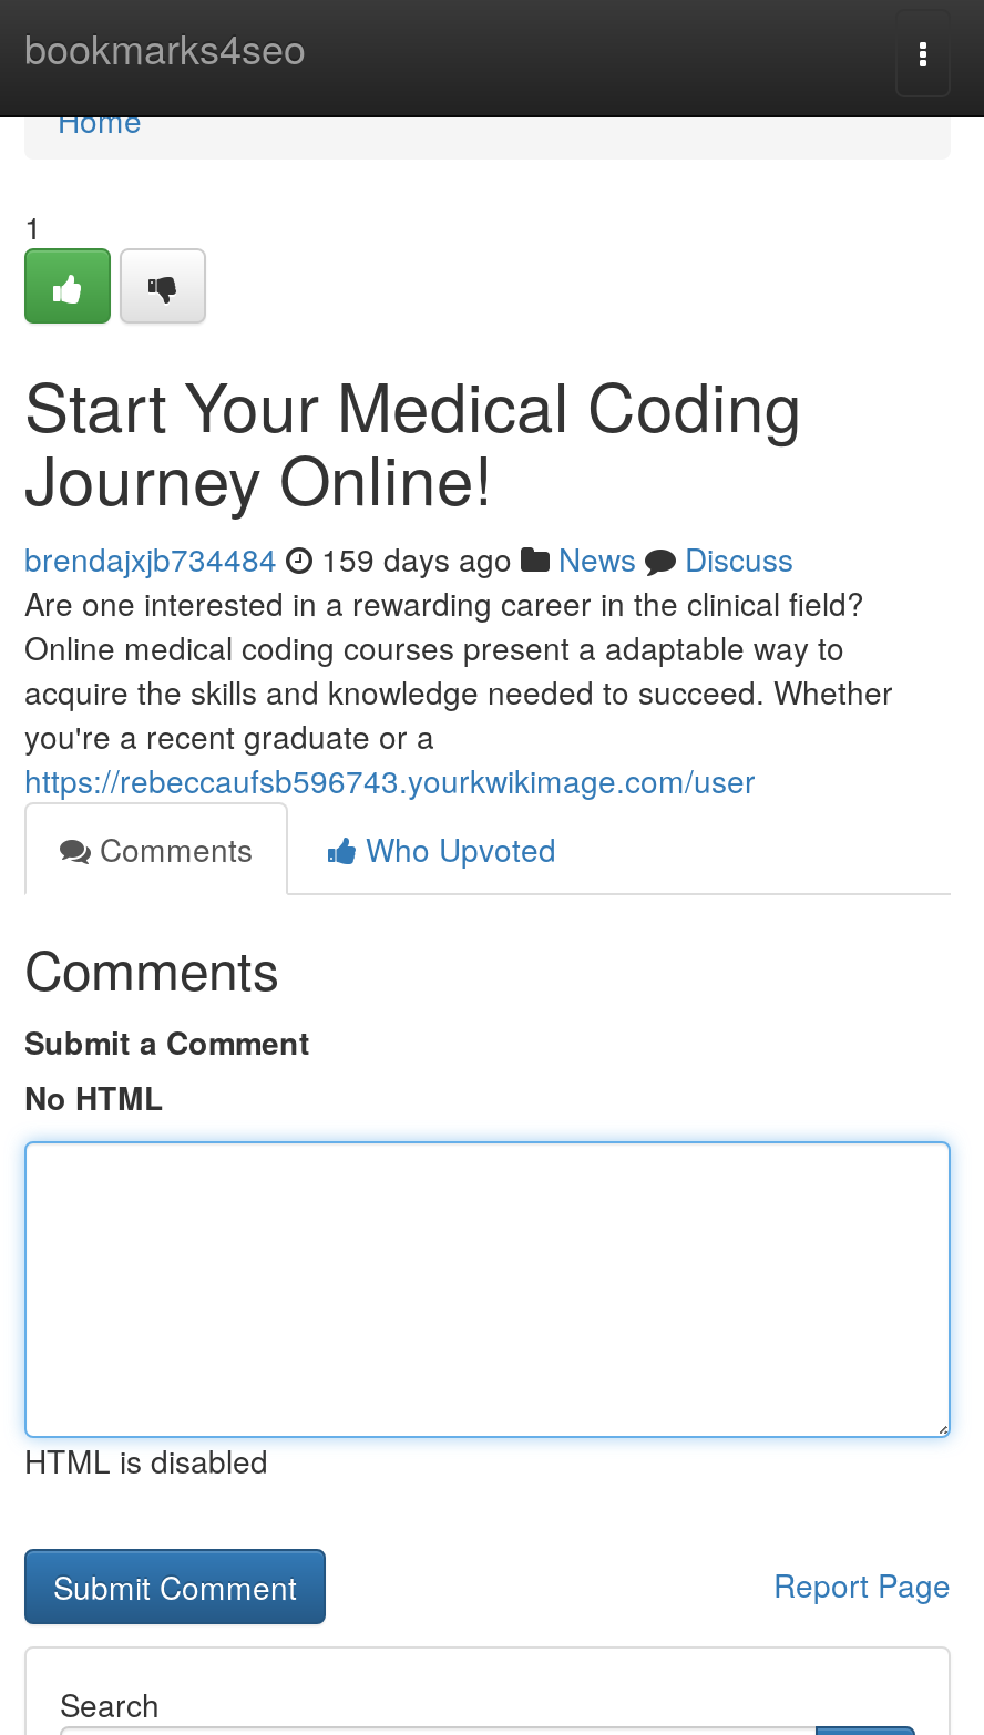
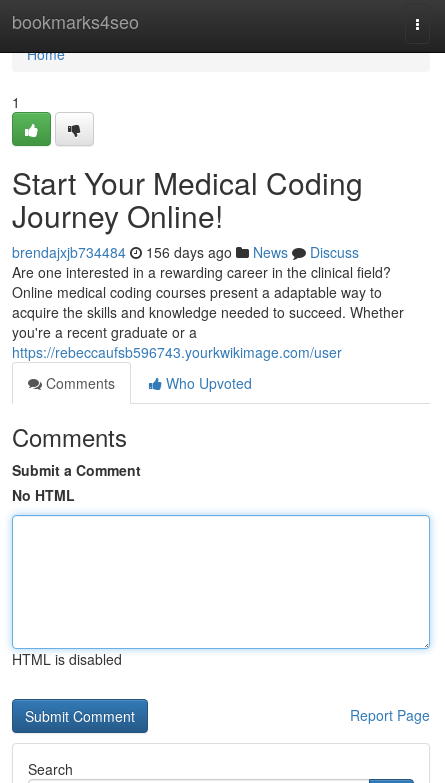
- brendajxjb734484 159 days ago News Discuss
+ brendajxjb734484 156 days ago News Discuss
